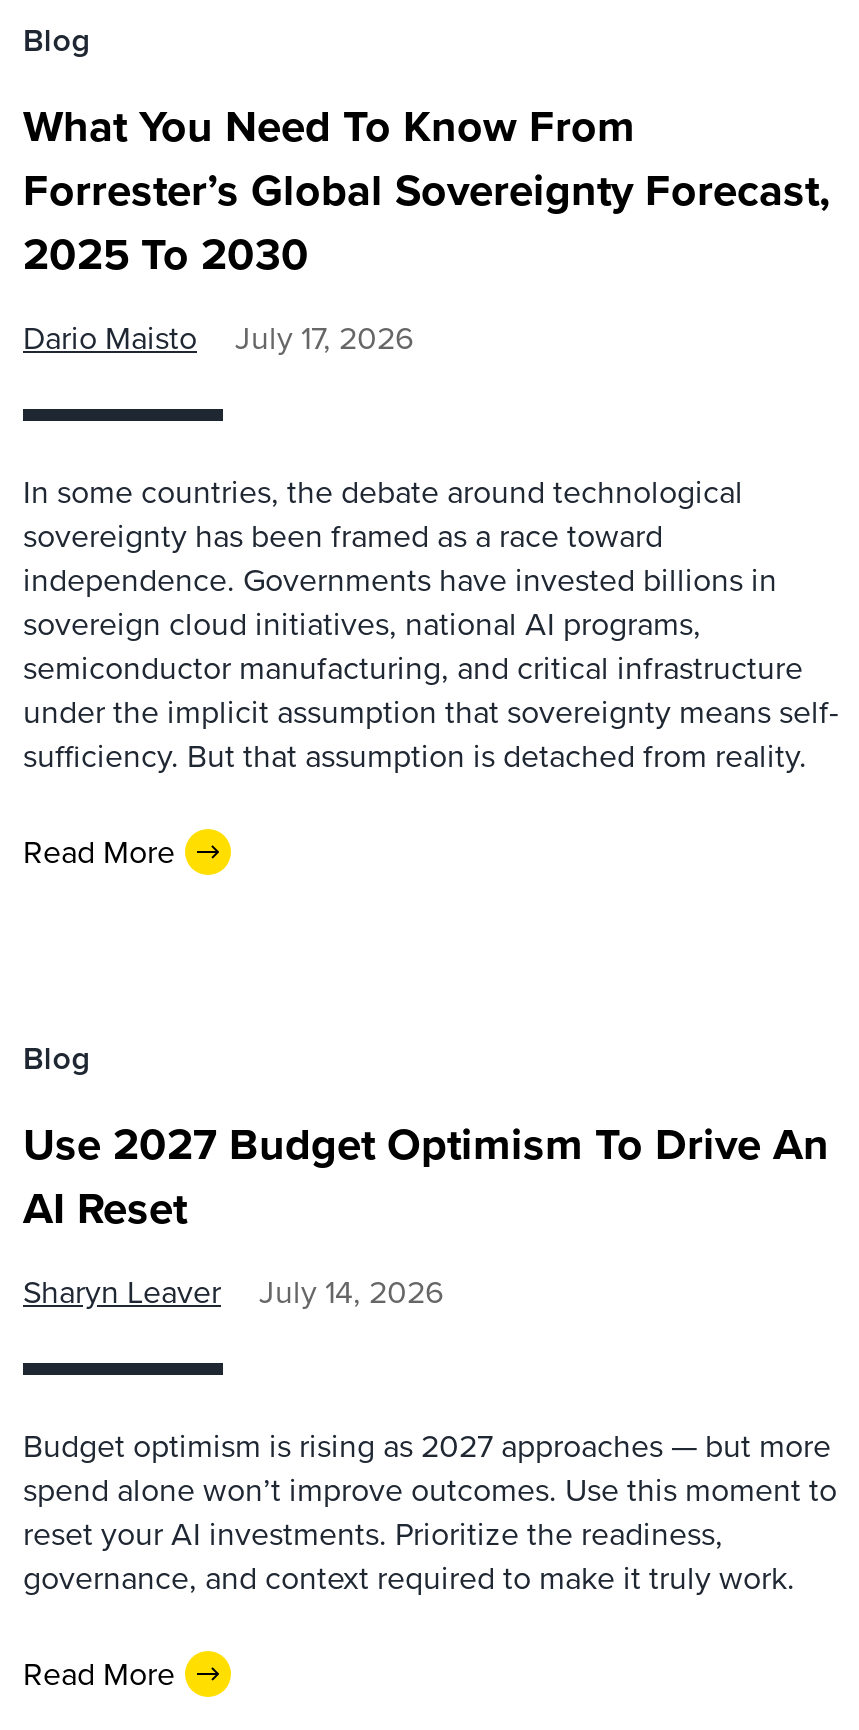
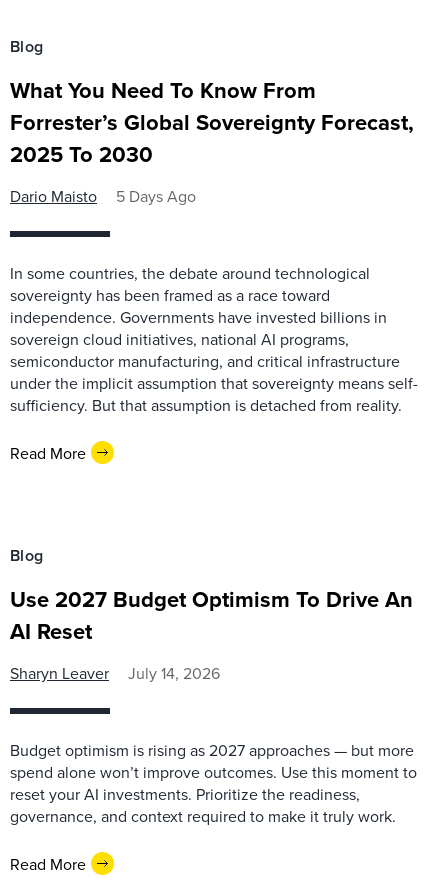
- Dario Maisto July 17, 2026
+ Dario Maisto 5 Days Ago
